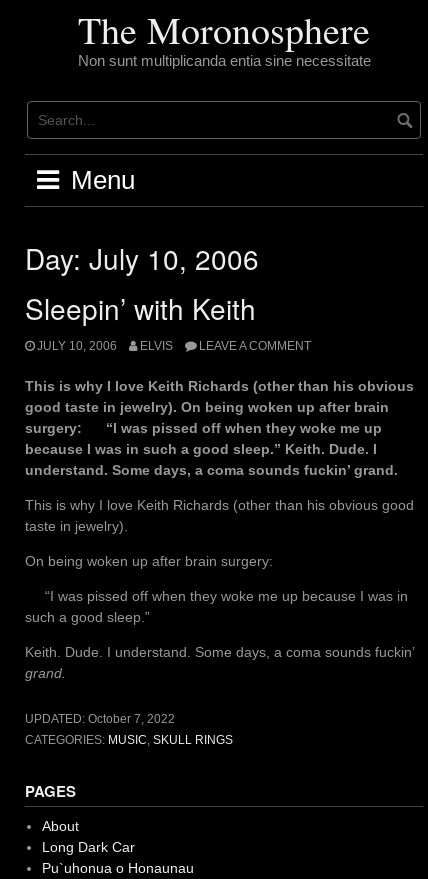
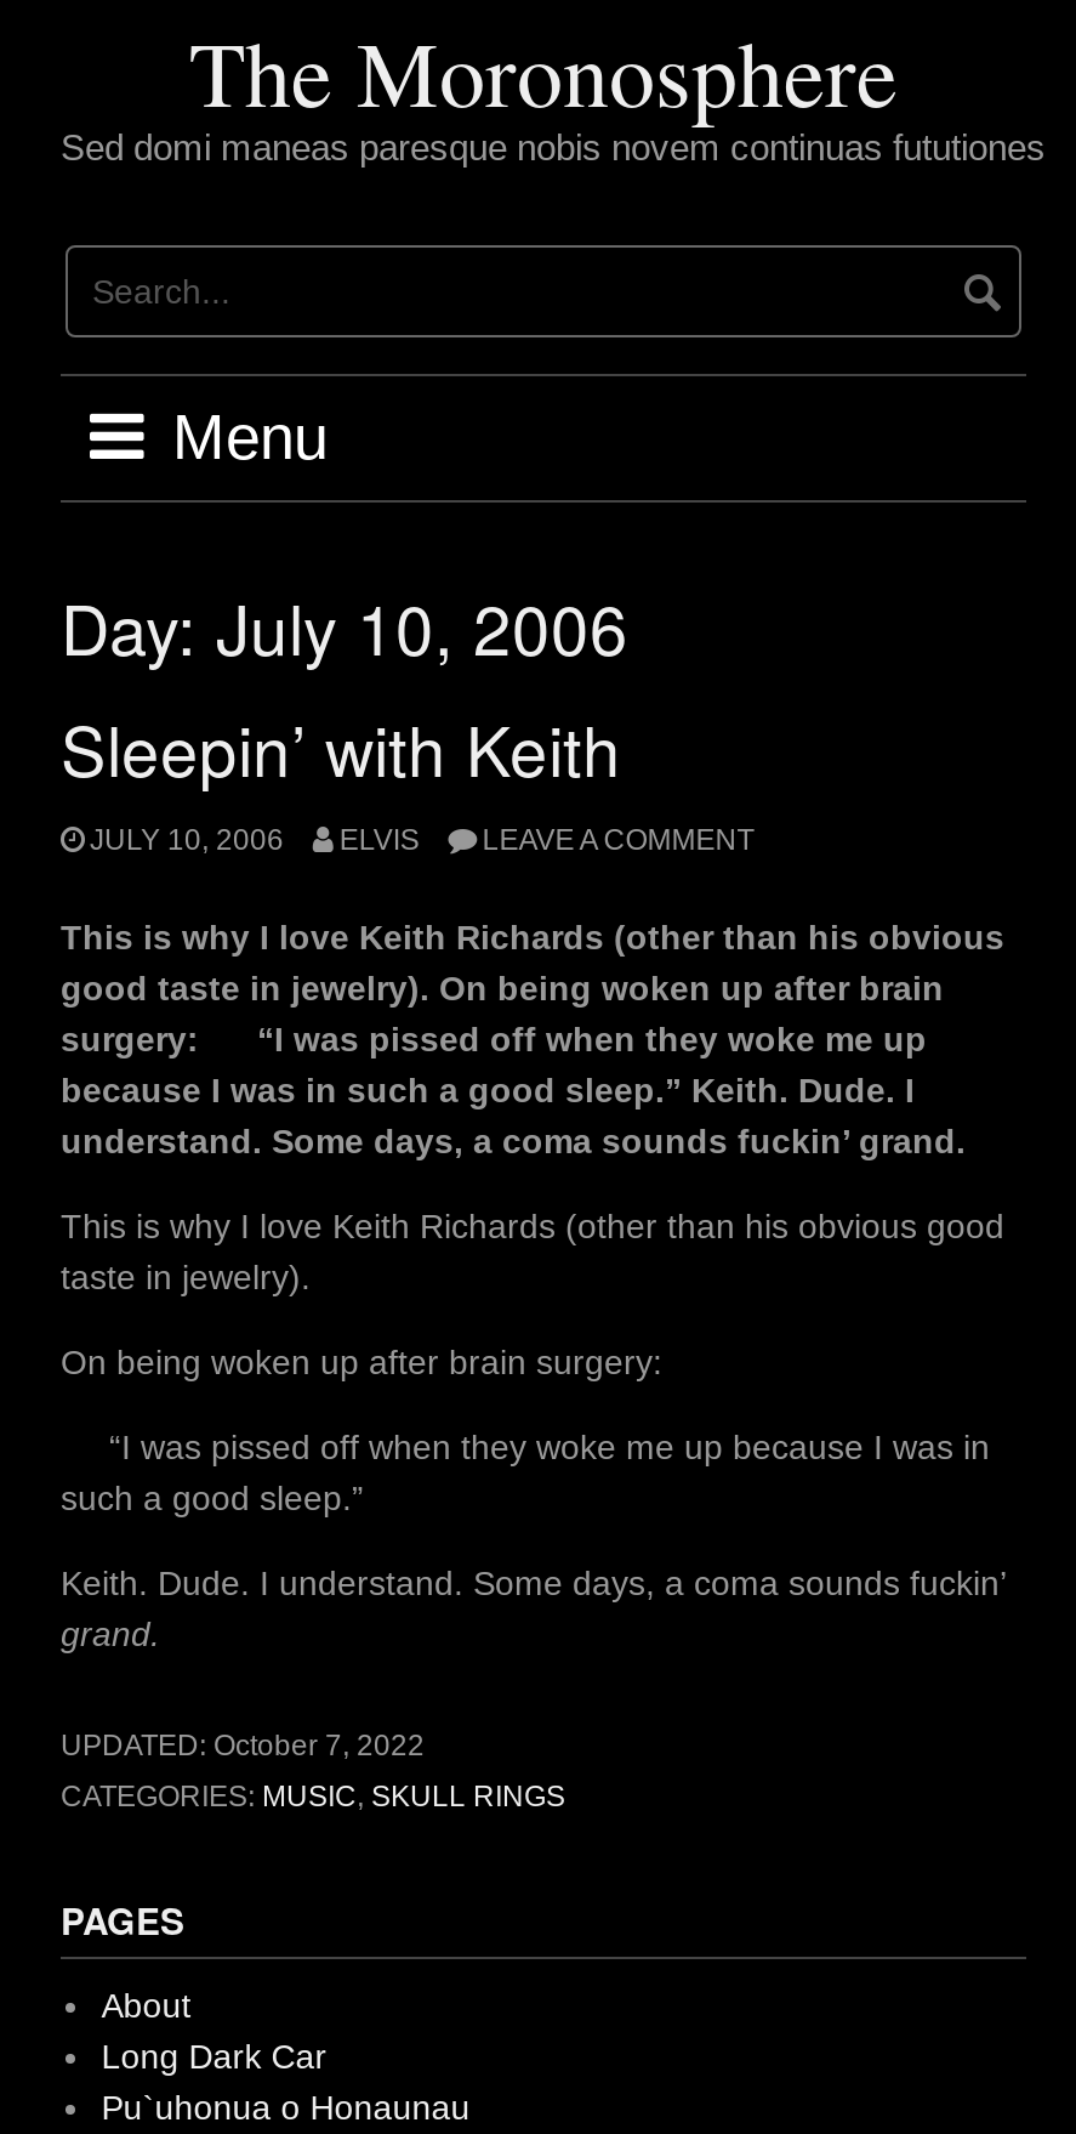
- Non sunt multiplicanda entia sine necessitate
+ Sed domi maneas paresque nobis novem continuas fututiones
